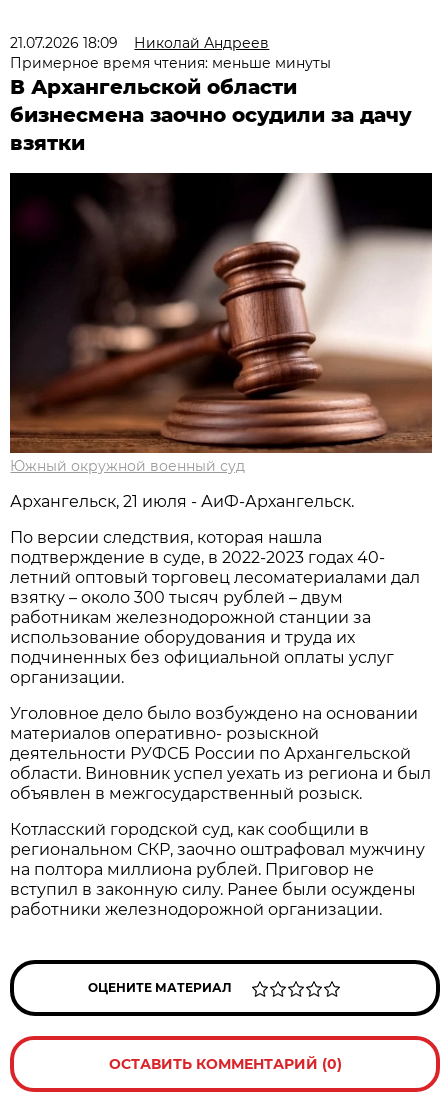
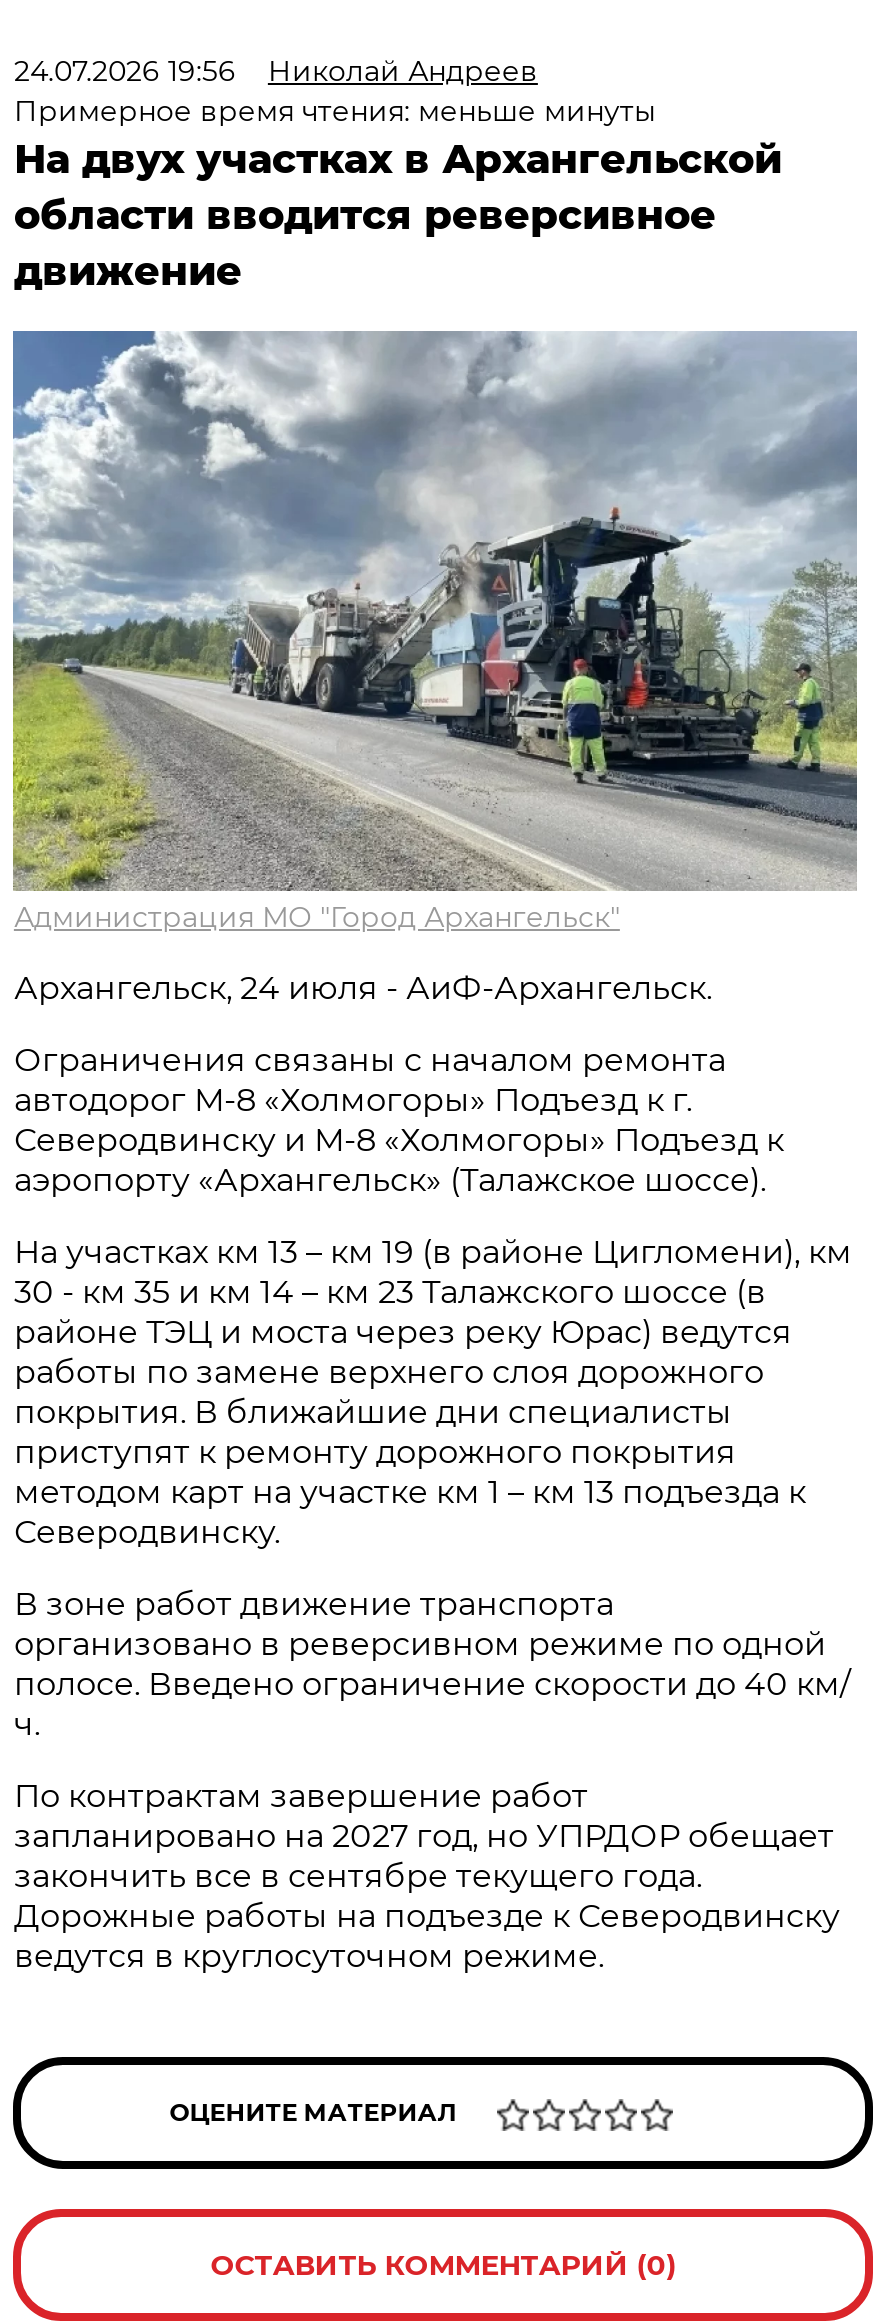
- 21.07.2026 18:09 Николай Андреев
+ 24.07.2026 19:56 Николай Андреев

- В Архангельской области
- бизнесмена заочно осудили за дачу
- взятки
+ На двух участках в Архангельской
+ области вводится реверсивное
+ движение

- [image]
- Южный окружной военный суд
- Архангельск, 21 июля - АиФ-Архангельск.
- По версии следствия, которая нашла
- подтверждение в суде, в 2022-2023 годах 40-
- летний оптовый торговец лесоматериалами дал
- взятку – около 300 тысяч рублей – двум
- работникам железнодорожной станции за
- использование оборудования и труда их
- подчиненных без официальной оплаты услуг
- организации.
- Уголовное дело было возбуждено на основании
- материалов оперативно- розыскной
- деятельности РУФСБ России по Архангельской
- области. Виновник успел уехать из региона и был
- объявлен в межгосударственный розыск.
- Котласский городской суд, как сообщили в
- региональном СКР, заочно оштрафовал мужчину
- на полтора миллиона рублей. Приговор не
- вступил в законную силу. Ранее были осуждены
- работники железнодорожной организации.
+ [image]
+ Администрация МО "Город Архангельск"
+ Архангельск, 24 июля - АиФ-Архангельск.
+ Ограничения связаны с началом ремонта
+ автодорог М-8 «Холмогоры» Подъезд к г.
+ Северодвинску и М-8 «Холмогоры» Подъезд к
+ аэропорту «Архангельск» (Талажское шоссе).
+ На участках км 13 – км 19 (в районе Цигломени), км
+ 30 - км 35 и км 14 – км 23 Талажского шоссе (в
+ районе ТЭЦ и моста через реку Юрас) ведутся
+ работы по замене верхнего слоя дорожного
+ покрытия. В ближайшие дни специалисты
+ приступят к ремонту дорожного покрытия
+ методом карт на участке км 1 – км 13 подъезда к
+ Северодвинску.
+ В зоне работ движение транспорта
+ организовано в реверсивном режиме по одной
+ полосе. Введено ограничение скорости до 40 км/
+ ч.
+ По контрактам завершение работ
+ запланировано на 2027 год, но УПРДОР обещает
+ закончить все в сентябре текущего года.
+ Дорожные работы на подъезде к Северодвинску
+ ведутся в круглосуточном режиме.
